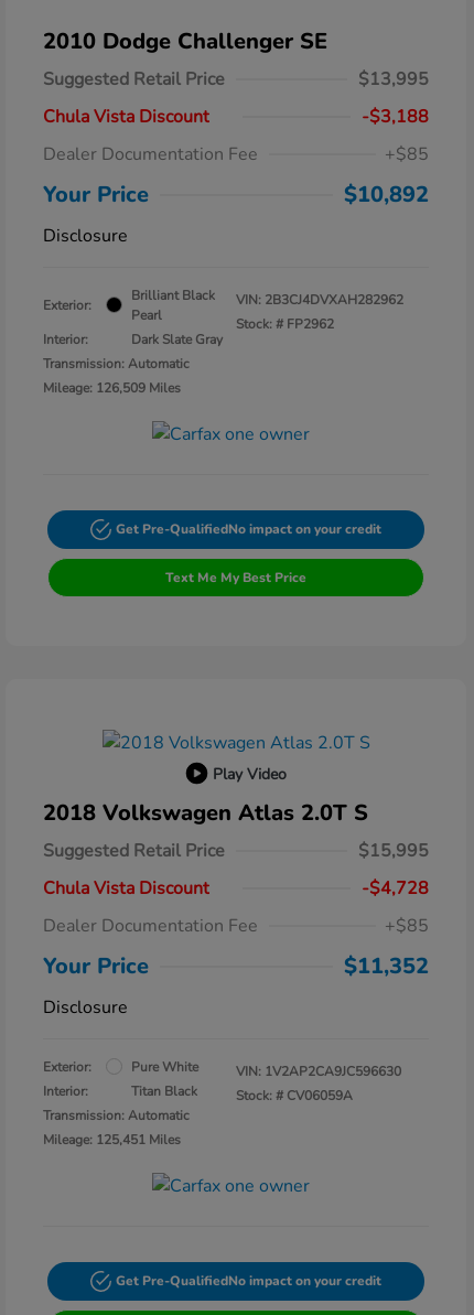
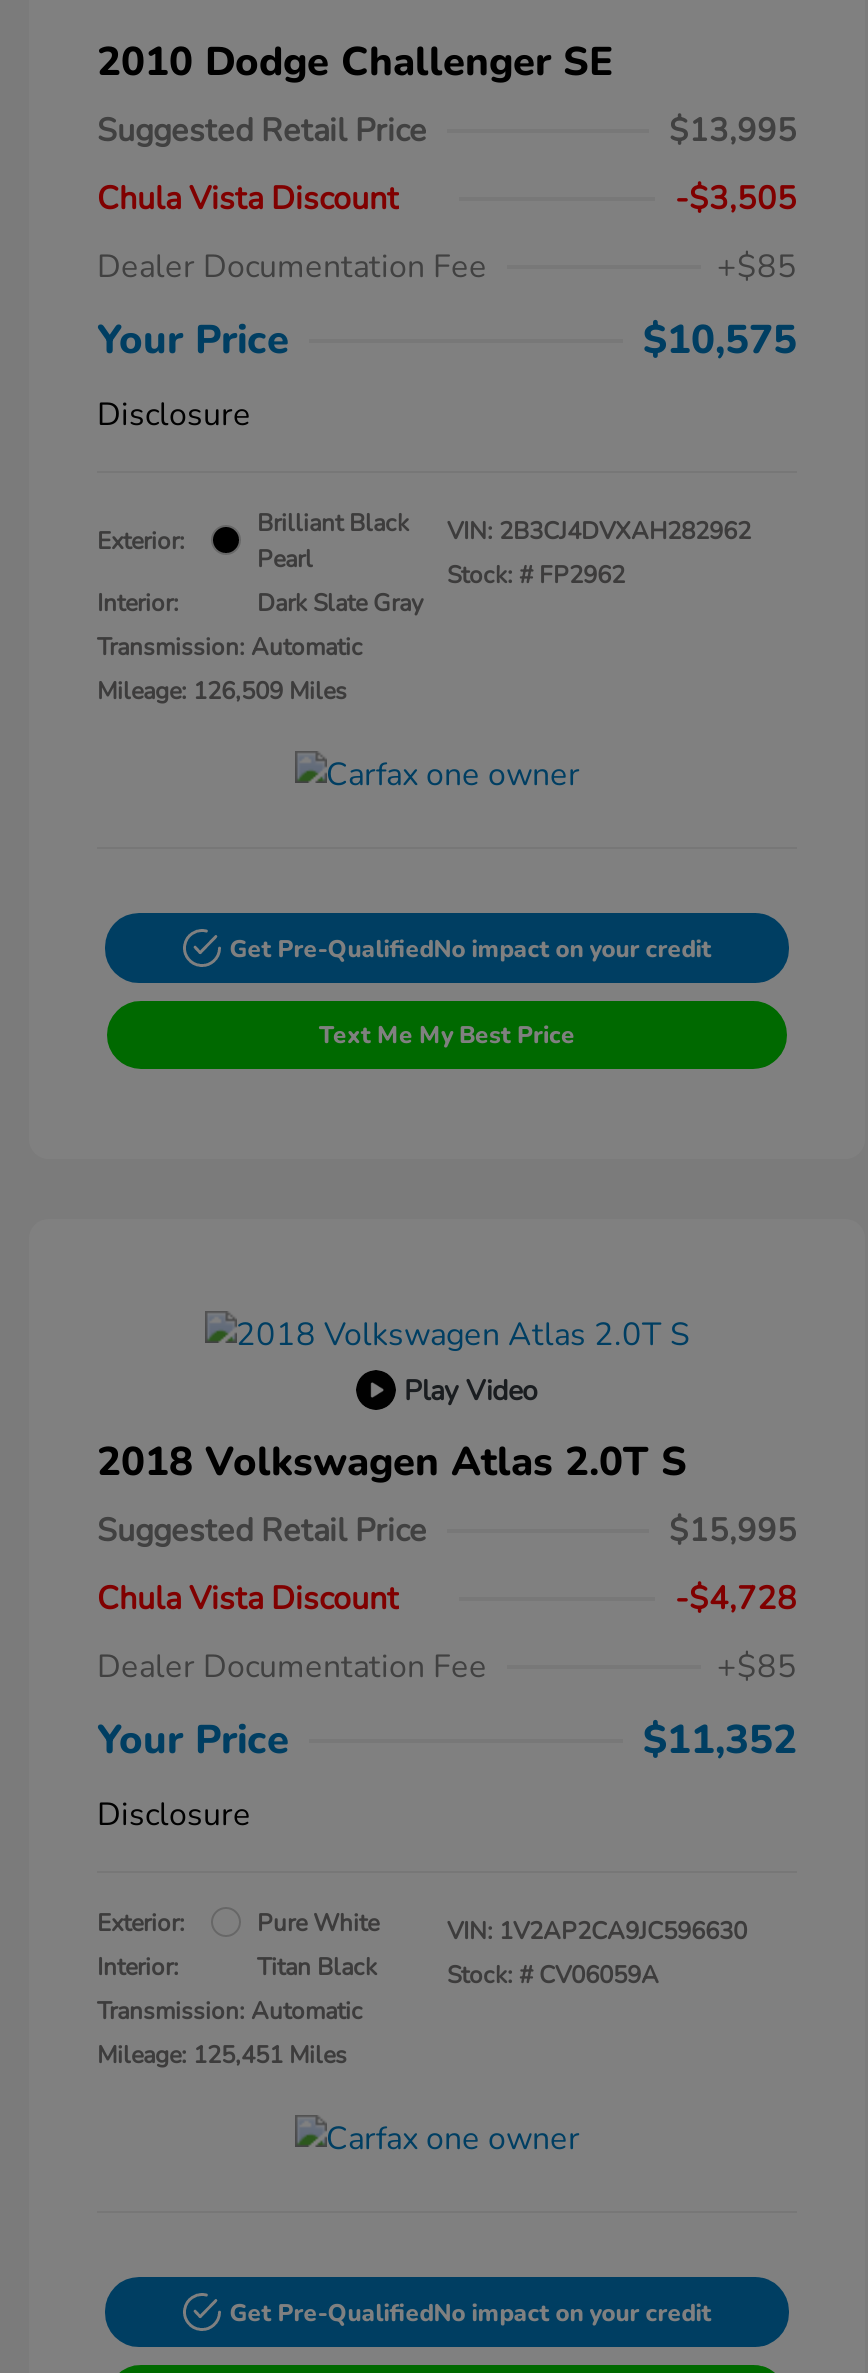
- -$3,188
+ -$3,505

- $10,892
+ $10,575
